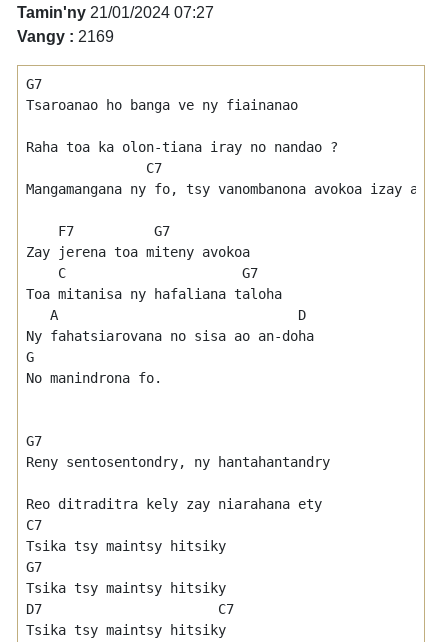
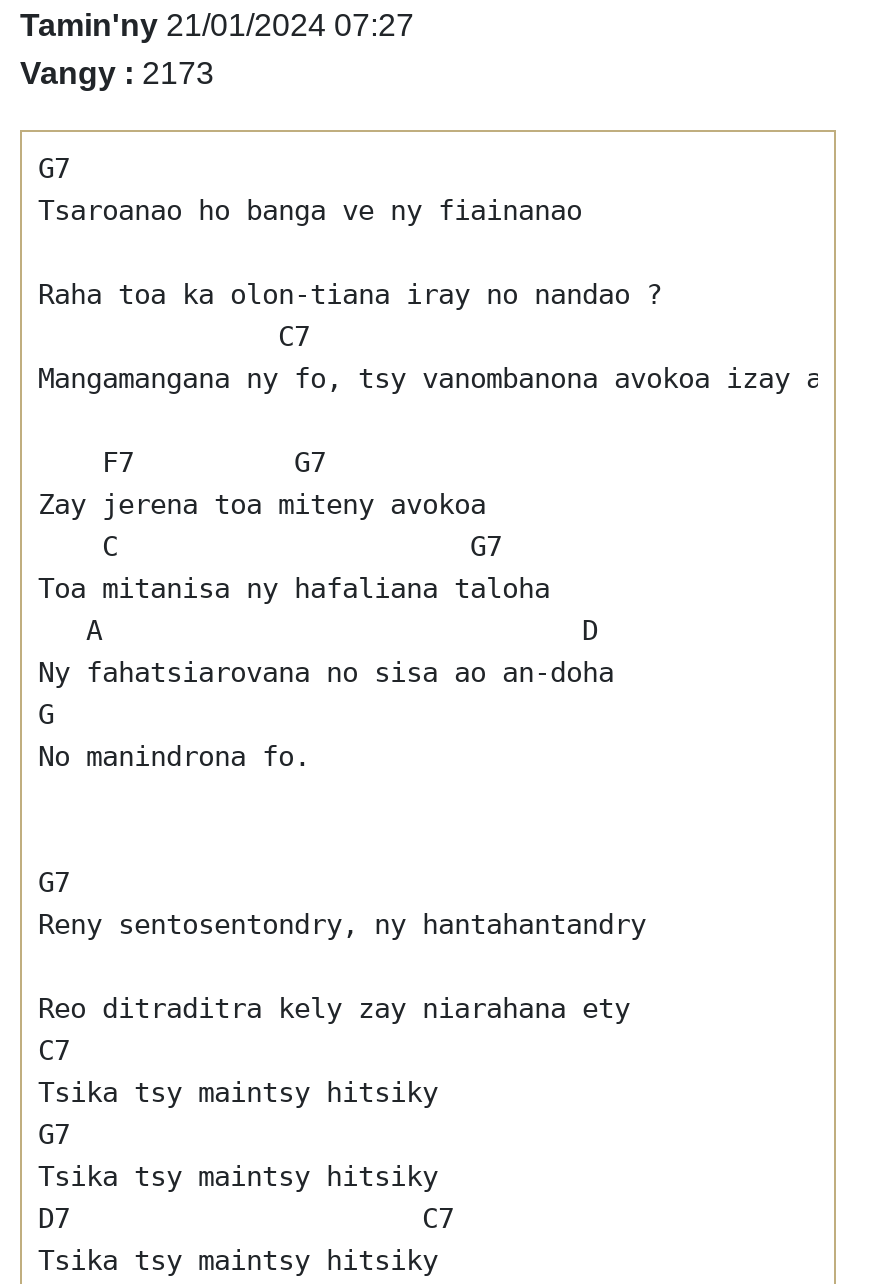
- Vangy : 2169
+ Vangy : 2173
